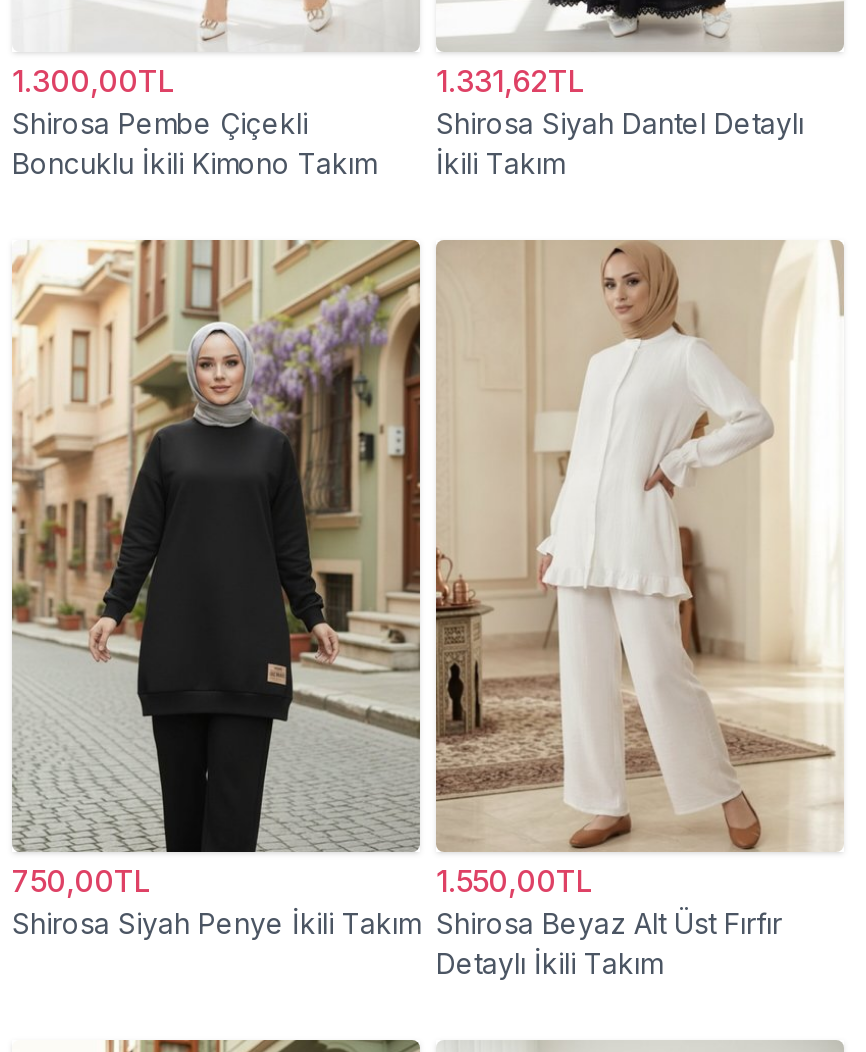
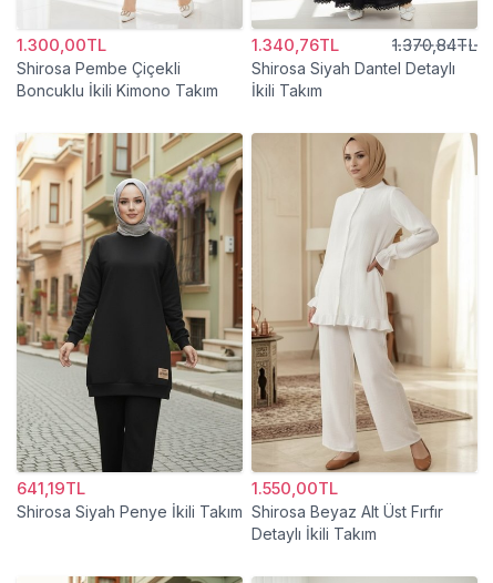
- 1.331,62TL
+ 1.340,76TL
+ 1.370,84TL

- 750,00TL
+ 641,19TL
